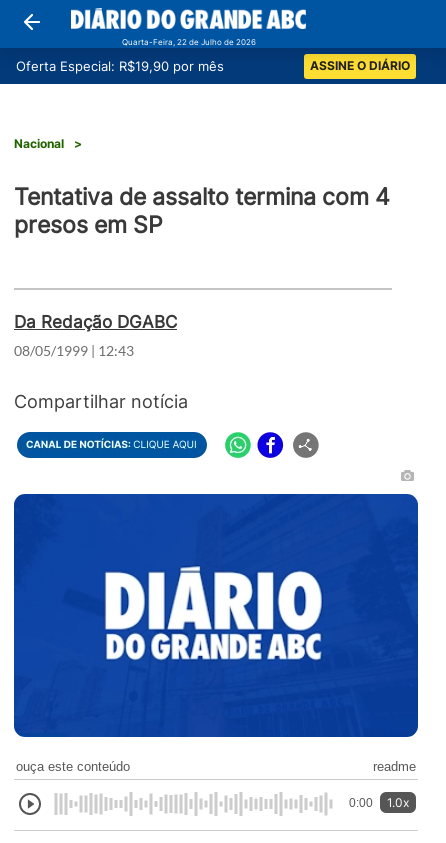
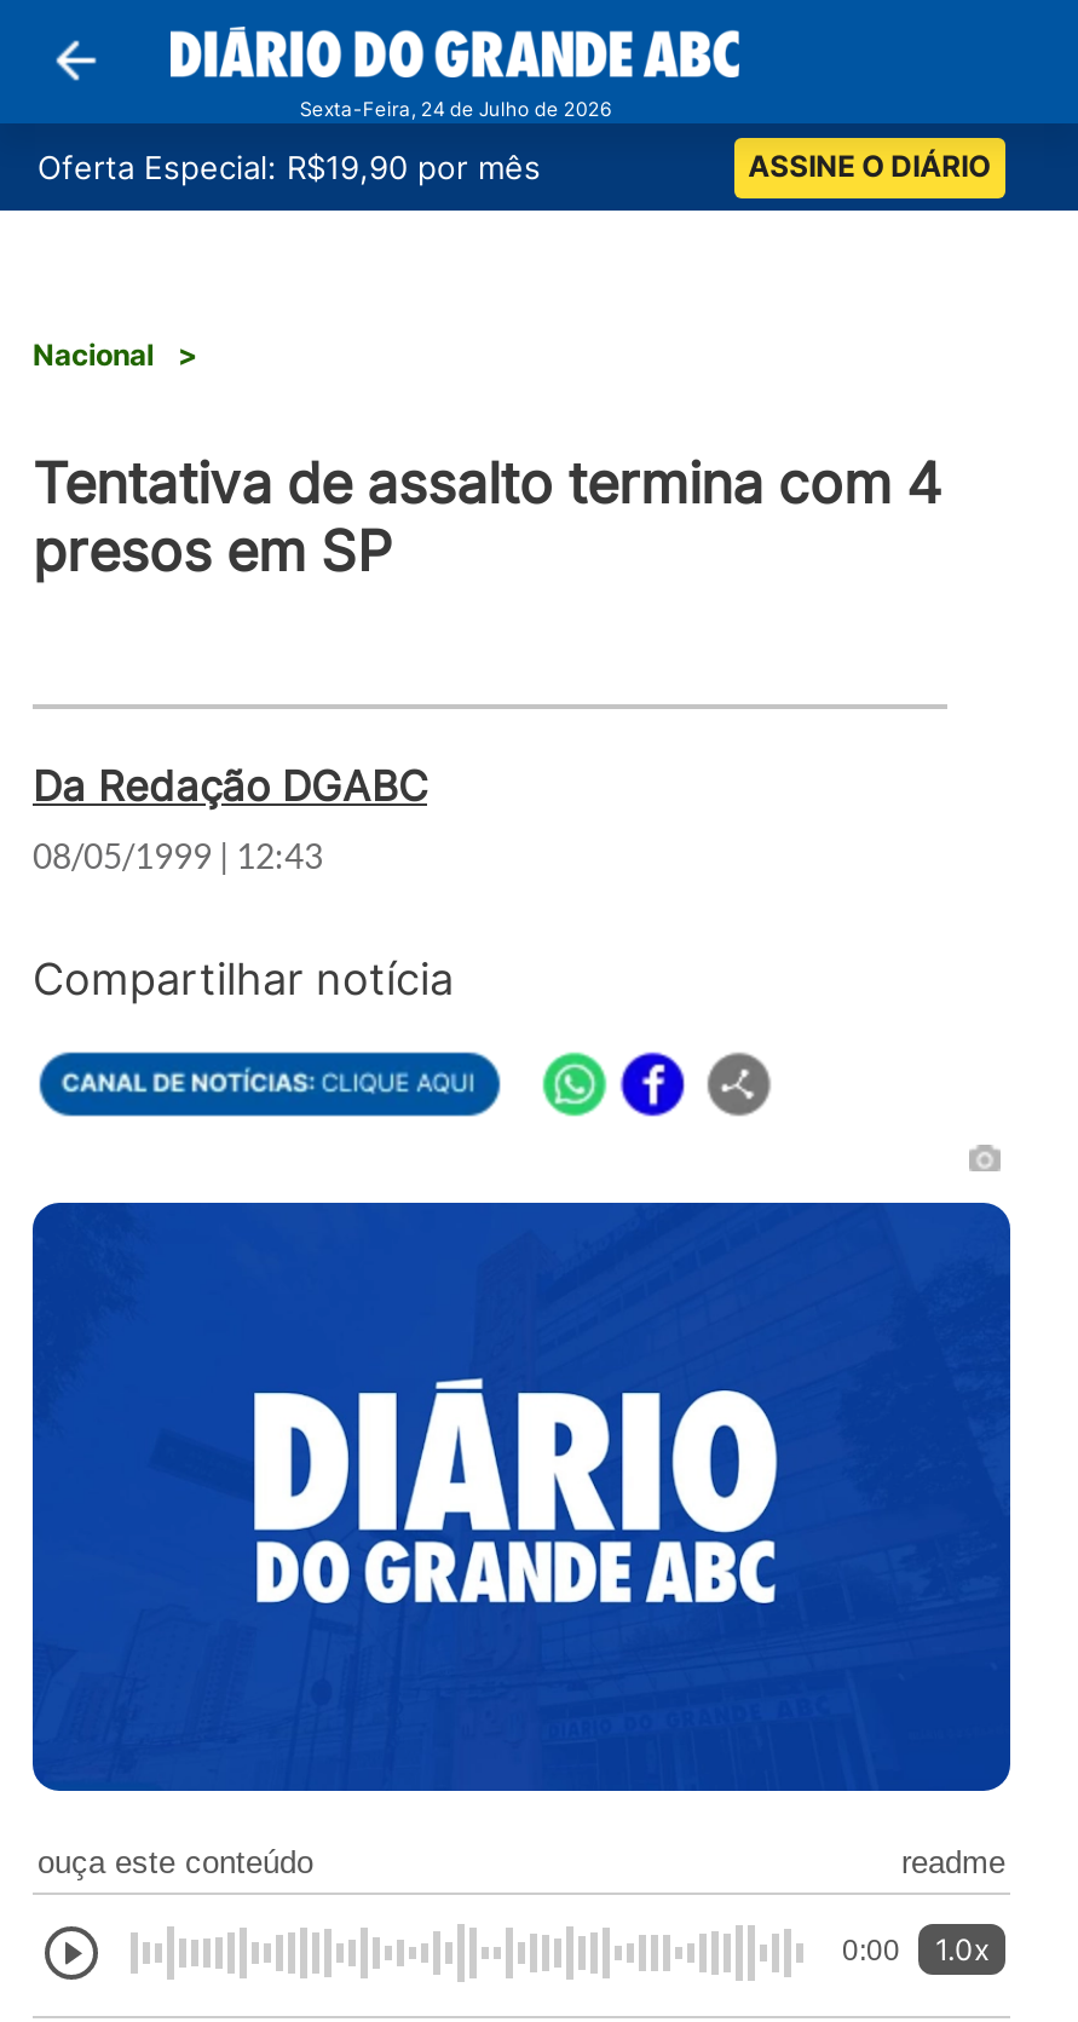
- Quarta-Feira, 22 de Julho de 2026
+ Sexta-Feira, 24 de Julho de 2026
